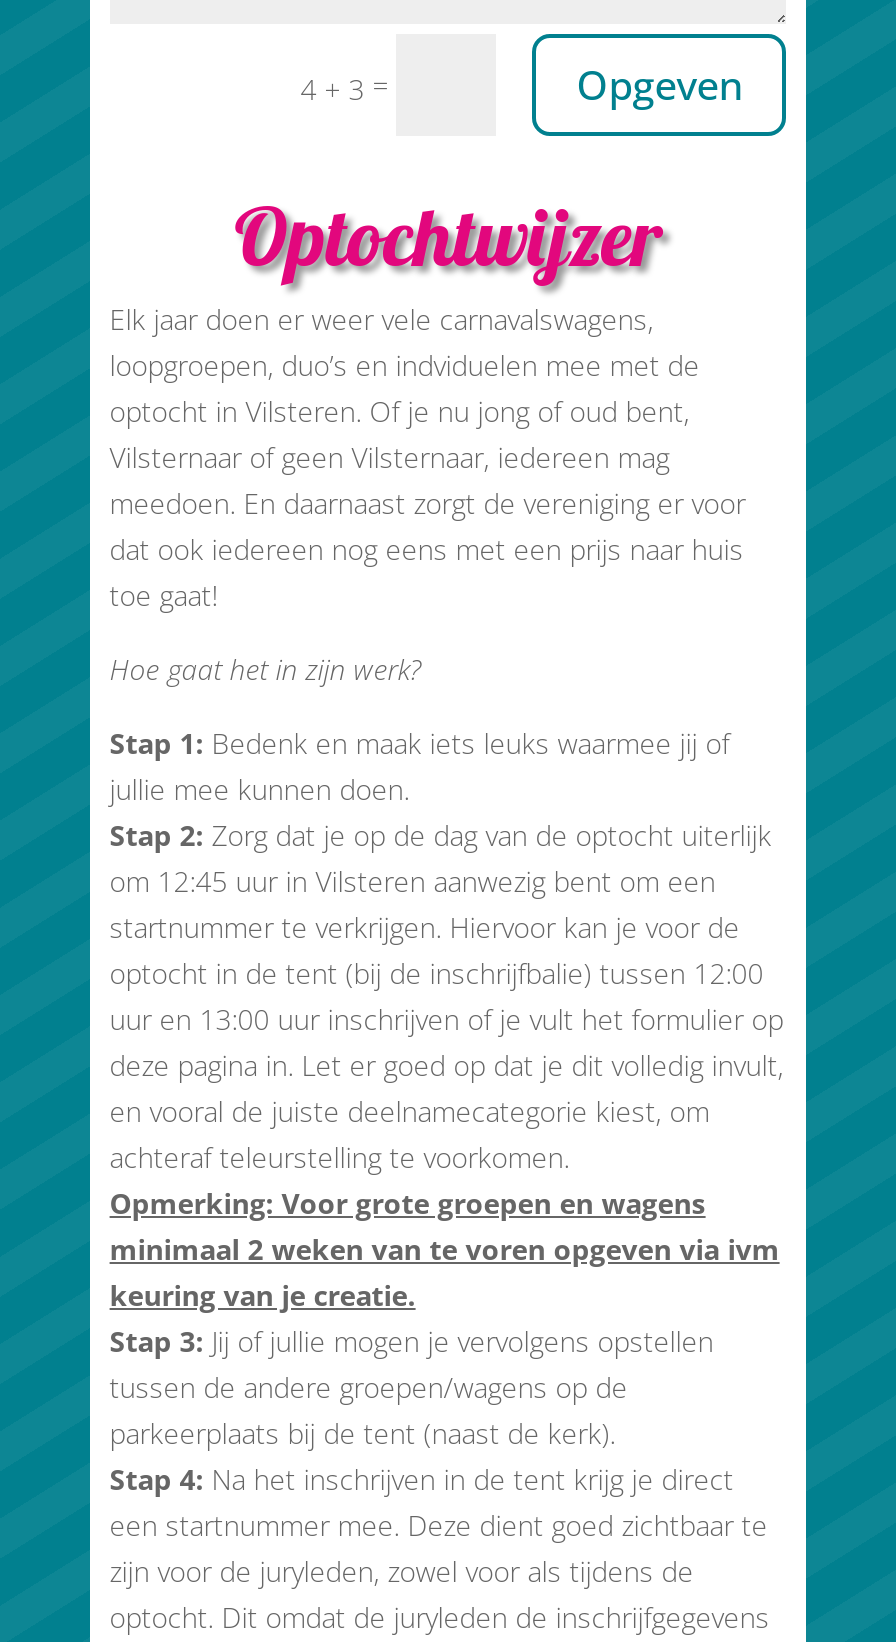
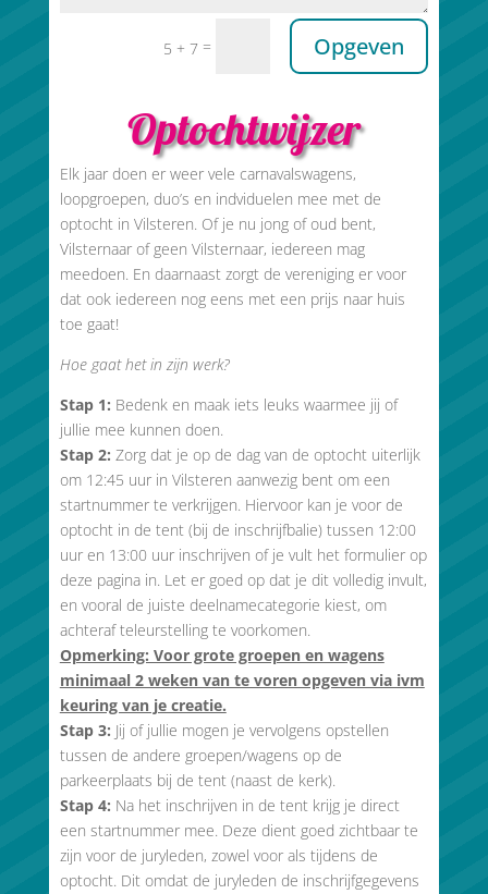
- 4 + 3 =
+ 5 + 7 =
